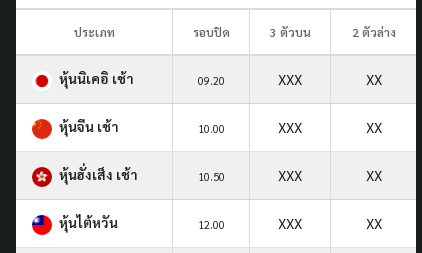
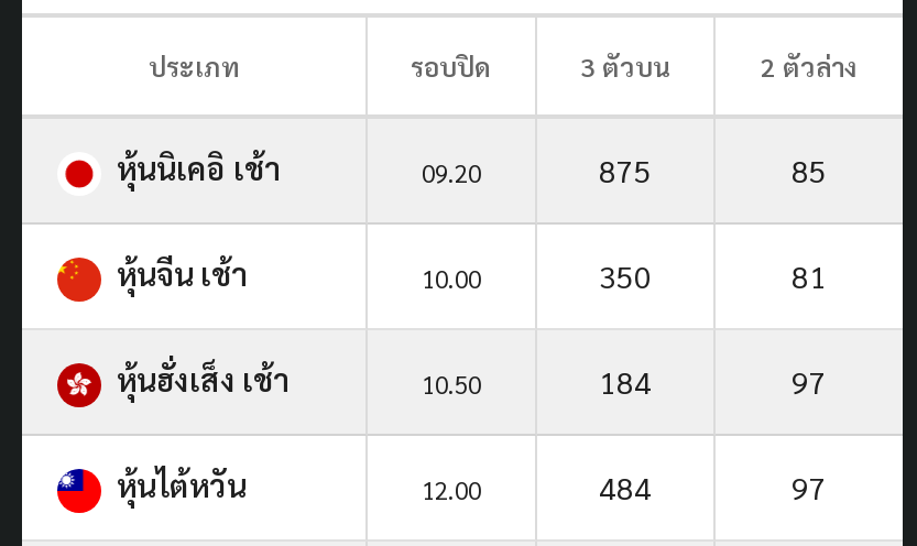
- XXX
- XX
+ 875
+ 85

- XXX
- XX
+ 350
+ 81

- XXX
- XX
+ 184
+ 97

- XXX
- XX
+ 484
+ 97
